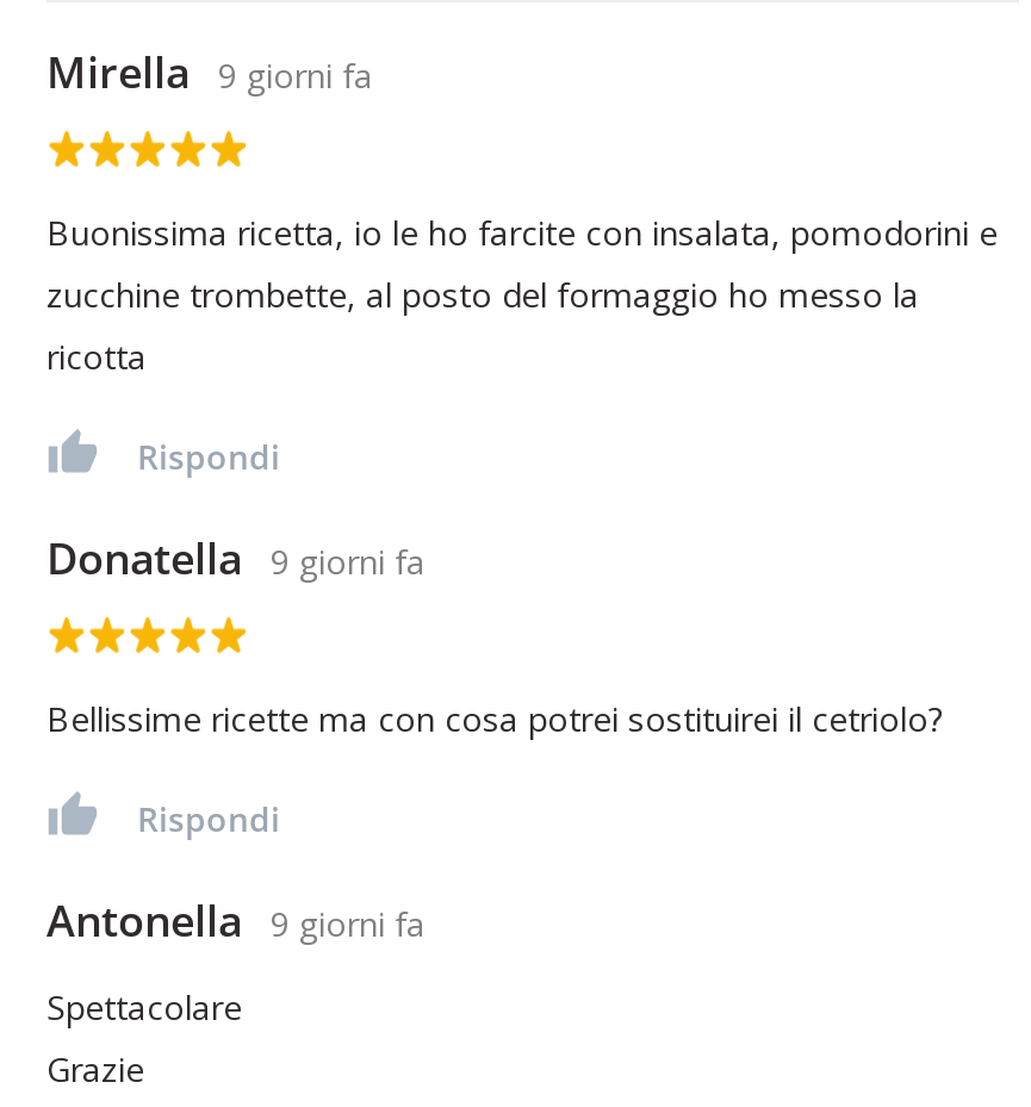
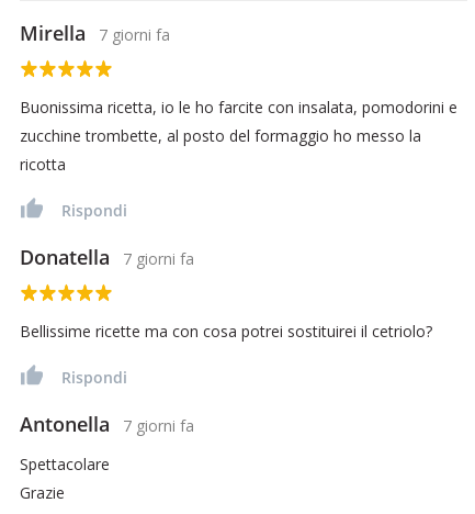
- Mirella 9 giorni fa
+ Mirella 7 giorni fa

- Donatella 9 giorni fa
+ Donatella 7 giorni fa

- Antonella 9 giorni fa
+ Antonella 7 giorni fa
